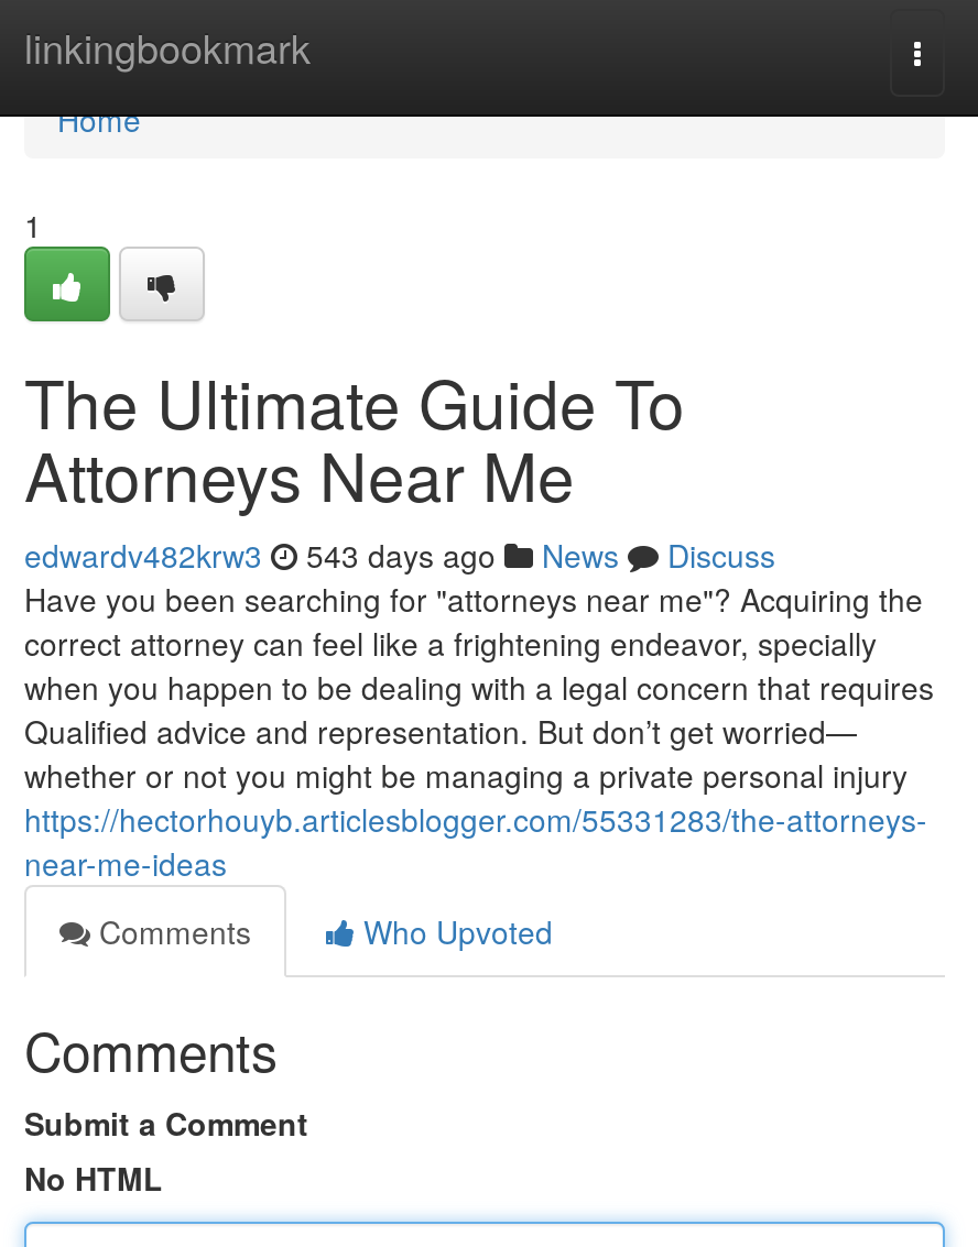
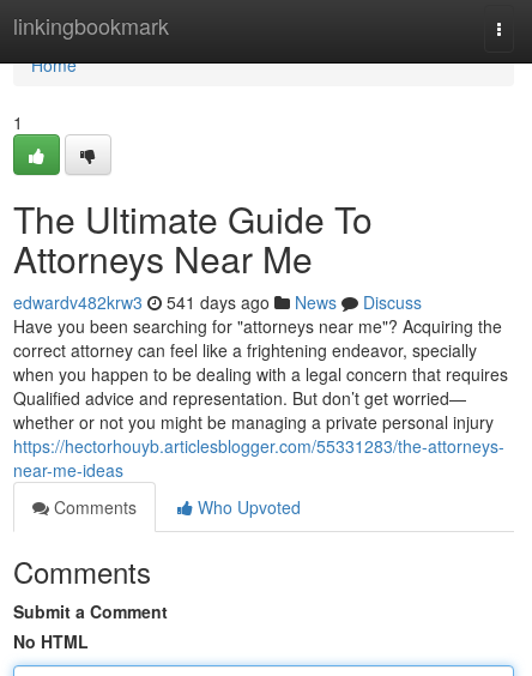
- edwardv482krw3 543 days ago News Discuss
+ edwardv482krw3 541 days ago News Discuss
